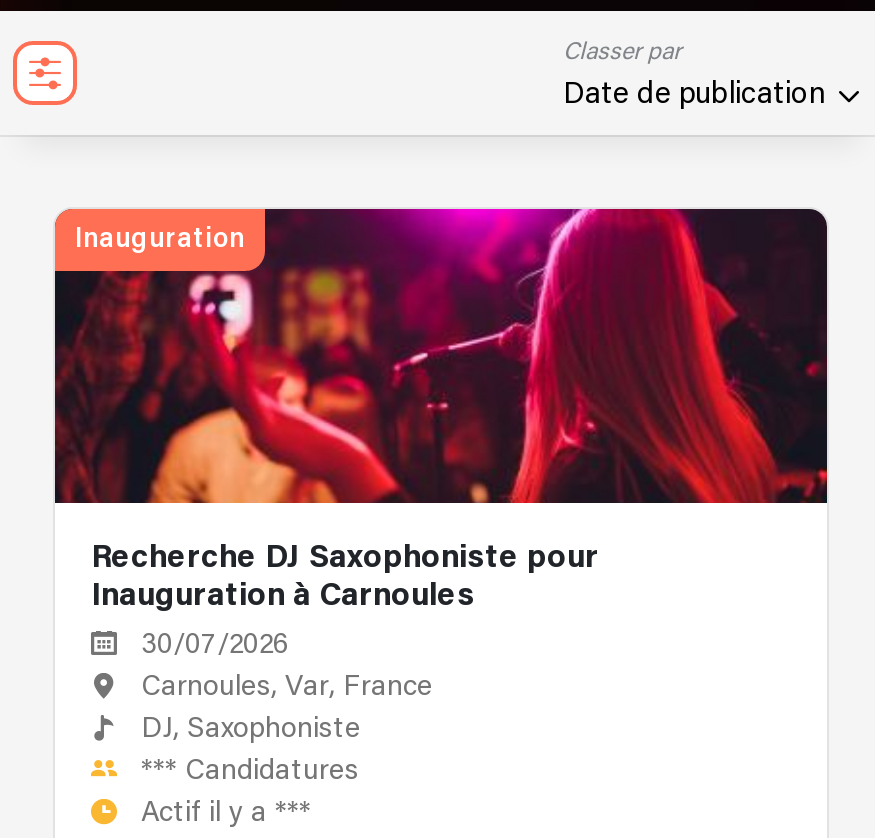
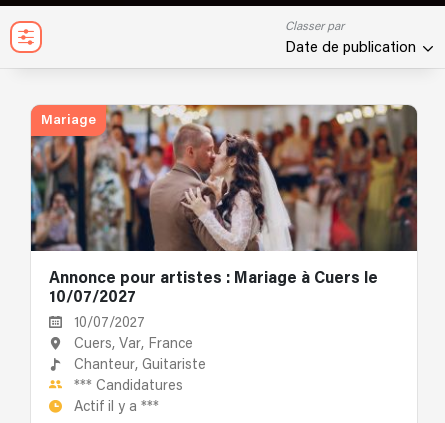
- [image]
- Inauguration
+ [image]
+ Mariage

- Recherche DJ Saxophoniste pour
- Inauguration à Carnoules
+ Annonce pour artistes : Mariage à Cuers le
+ 10/07/2027

- 30/07/2026
+ 10/07/2027

- Carnoules, Var, France
+ Cuers, Var, France

- DJ, Saxophoniste
+ Chanteur, Guitariste
